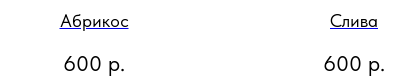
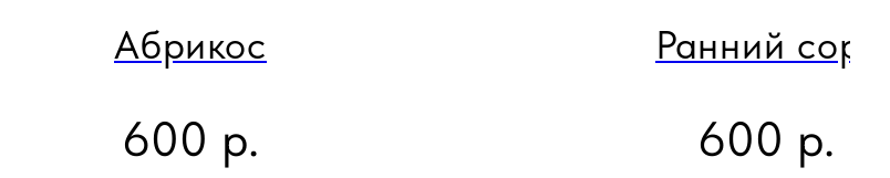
- Слива
+ Ранний сорт
